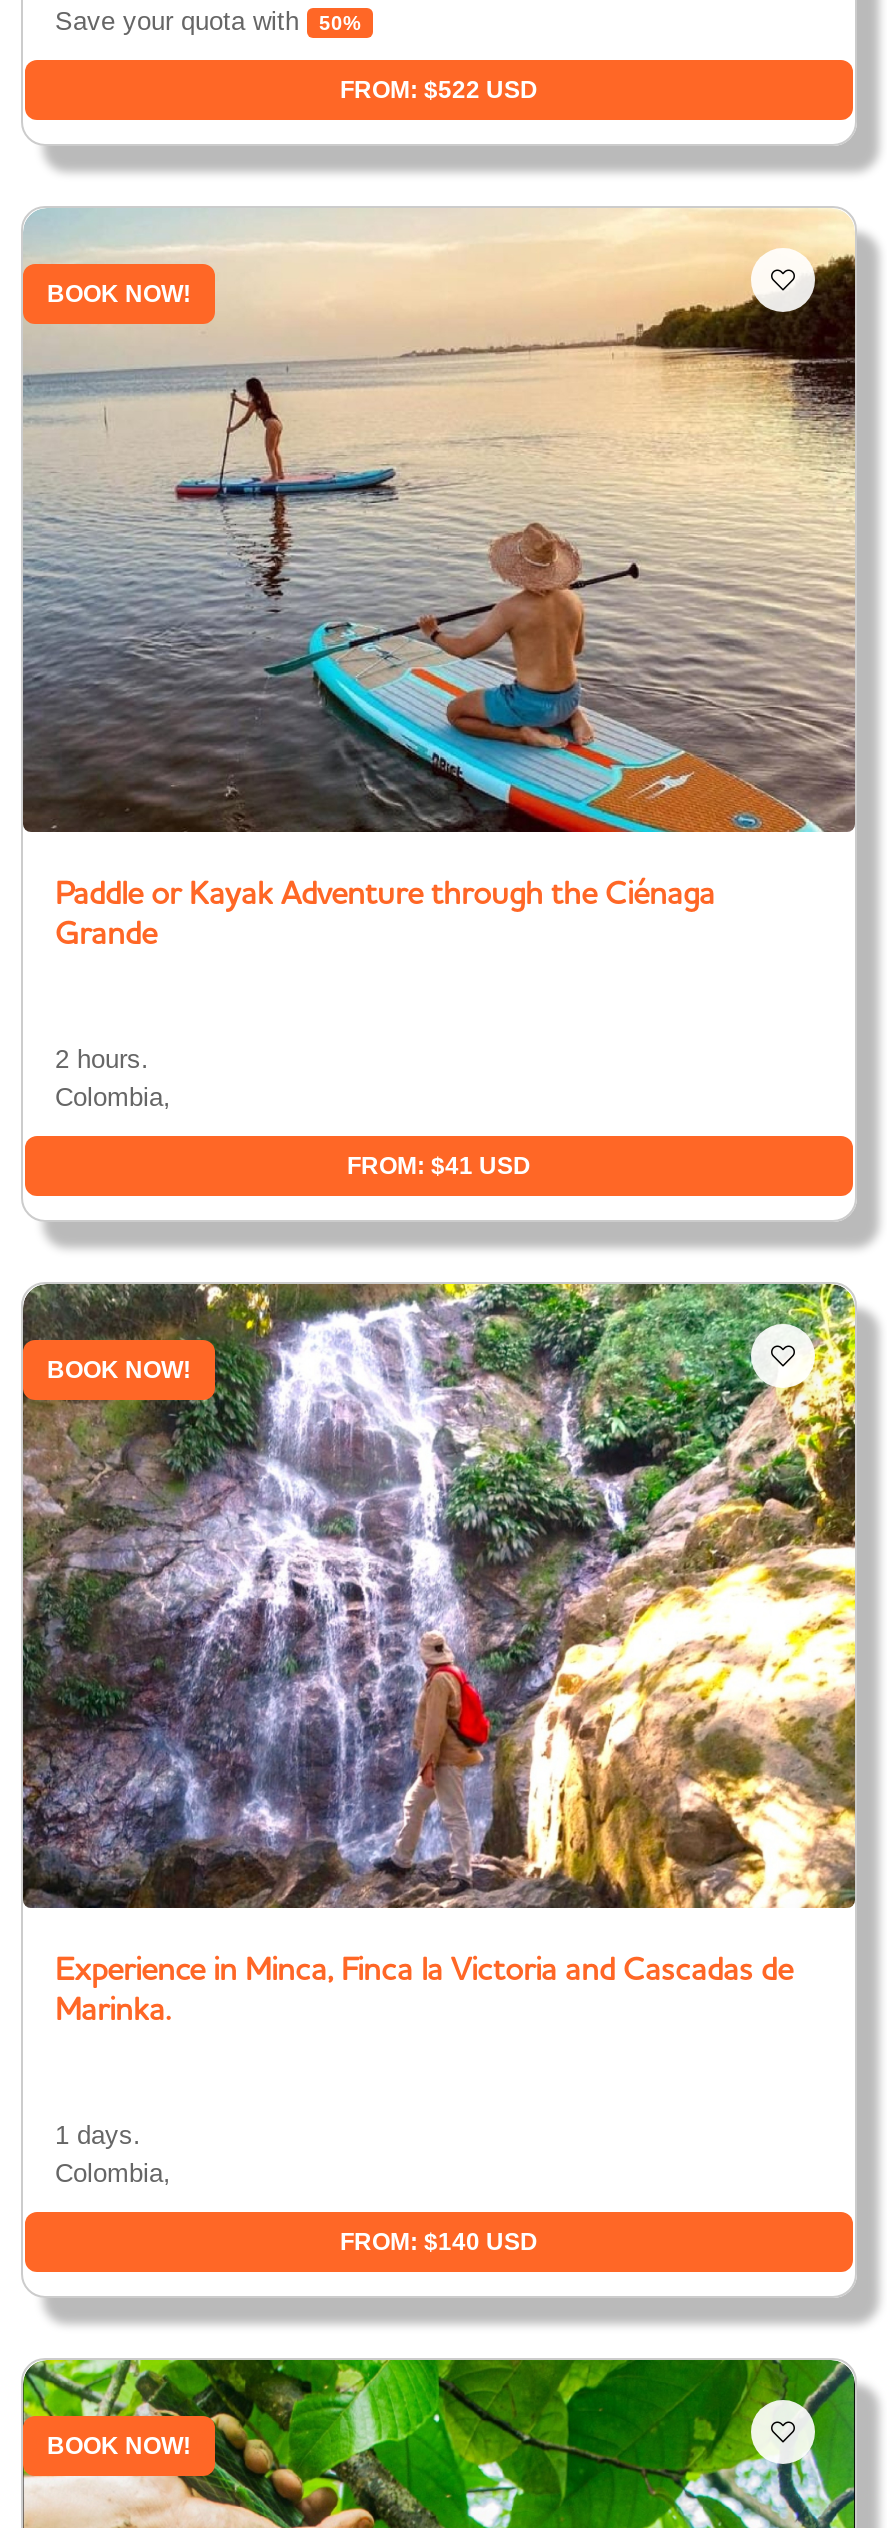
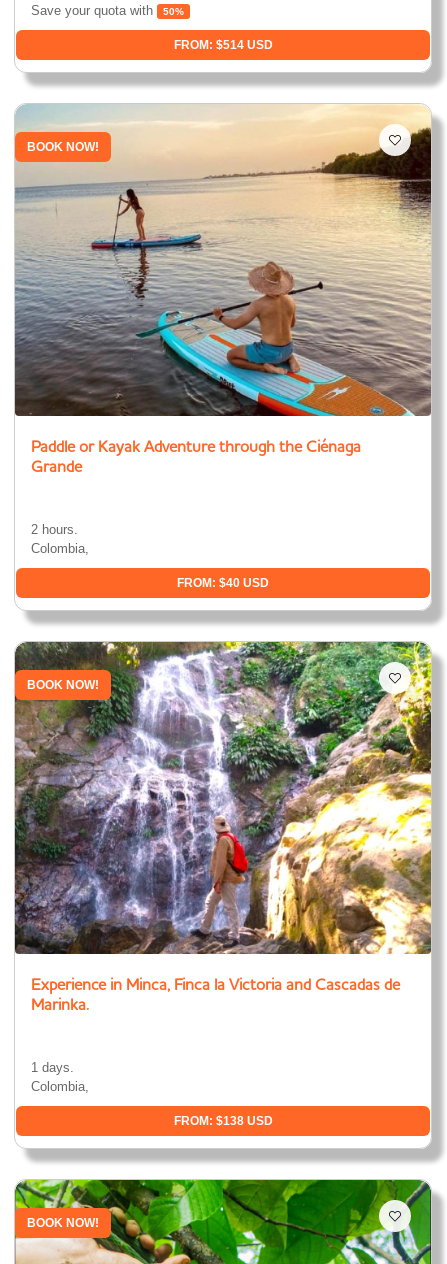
- FROM: $522 USD
+ FROM: $514 USD

- FROM: $41 USD
+ FROM: $40 USD

- FROM: $140 USD
+ FROM: $138 USD
